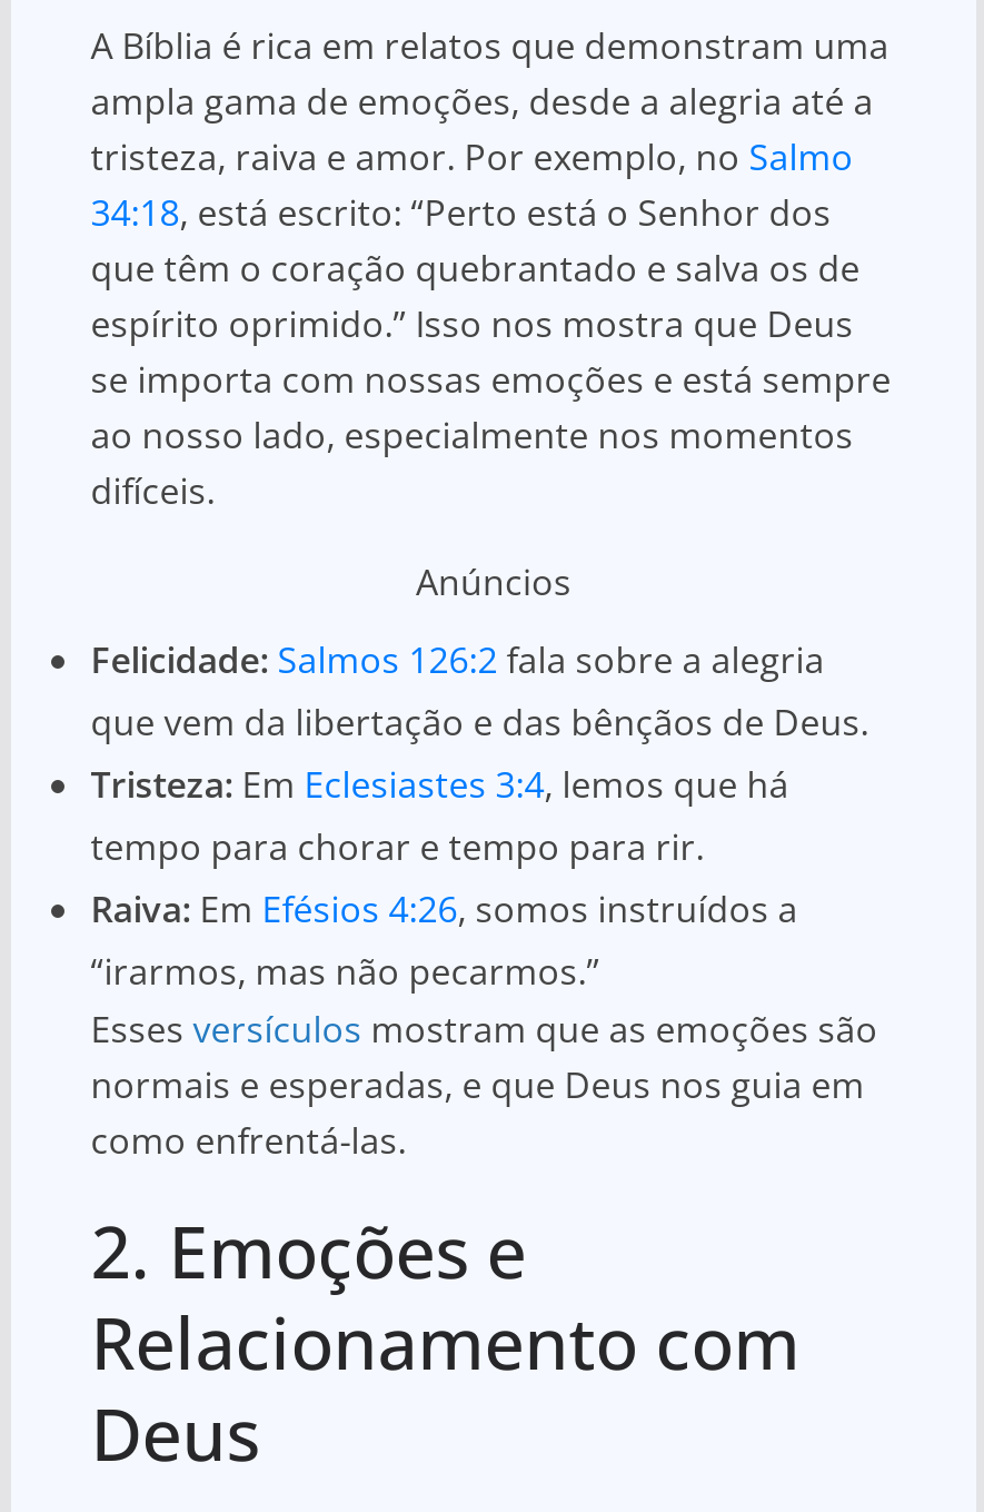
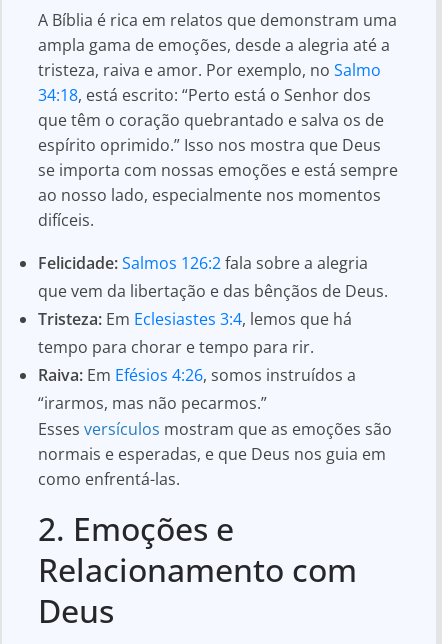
- Anúncios
